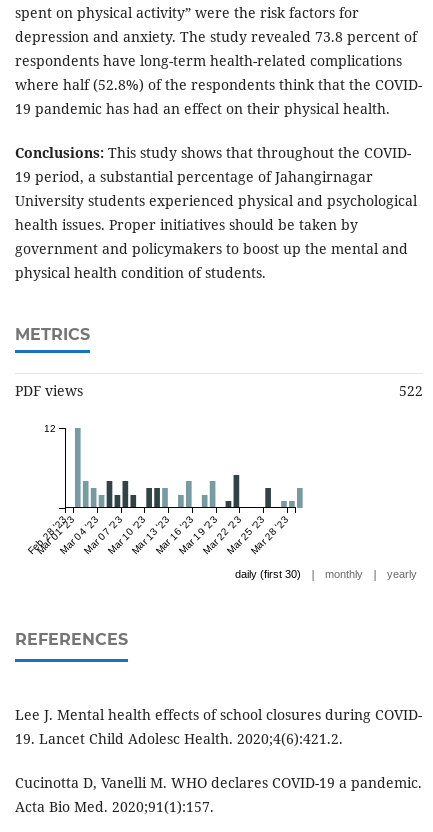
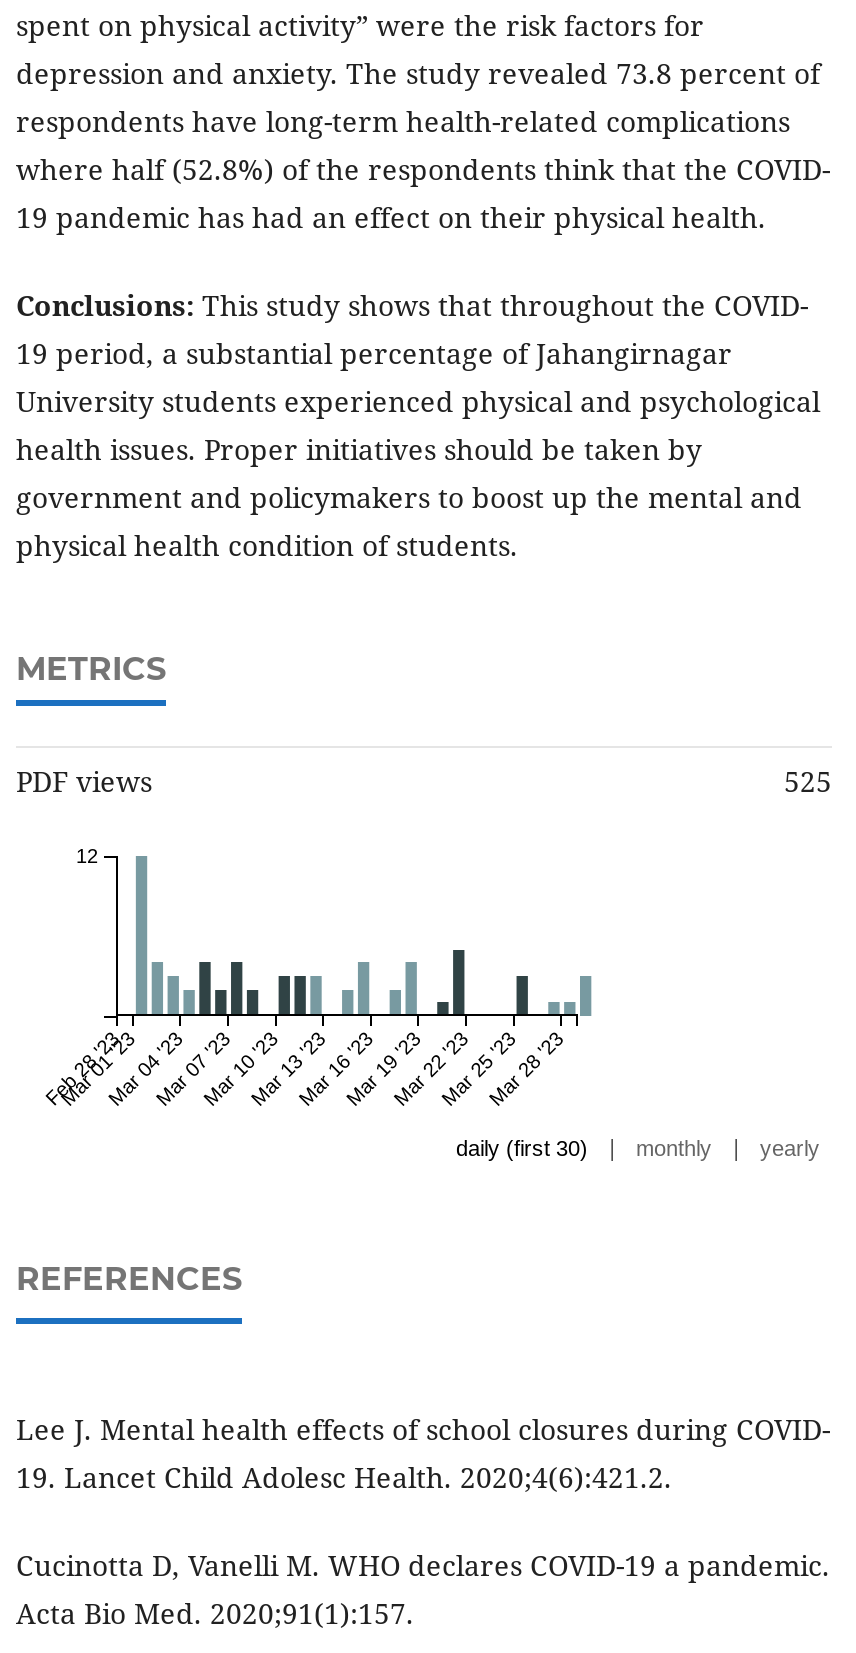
- 522
+ 525
